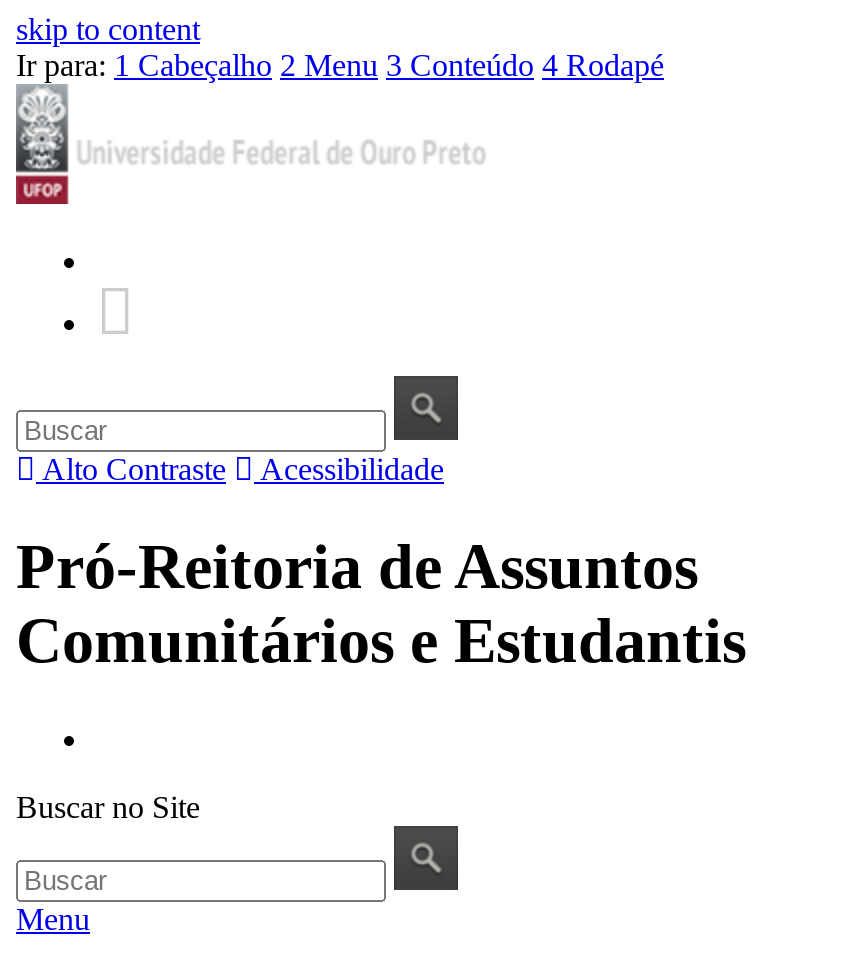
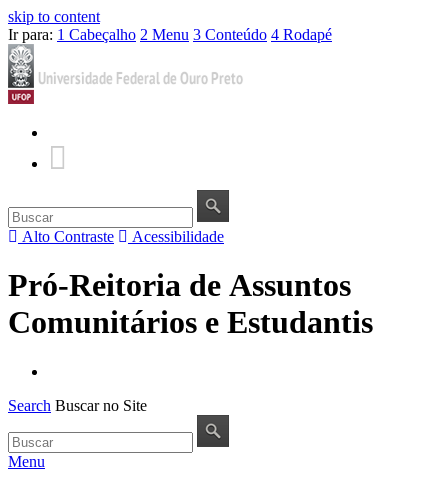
- Buscar no Site
+ Search Buscar no Site
